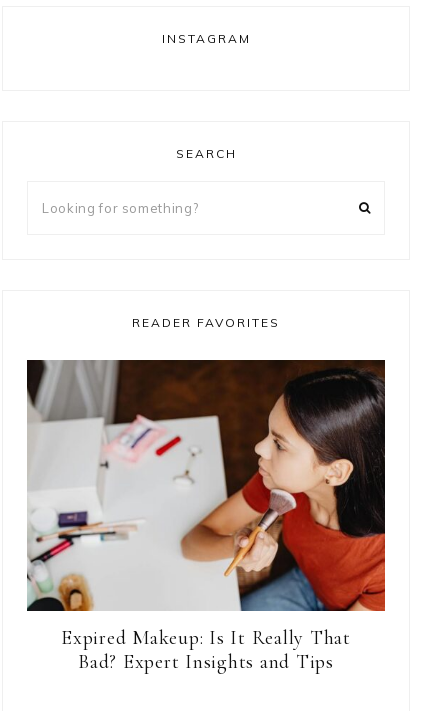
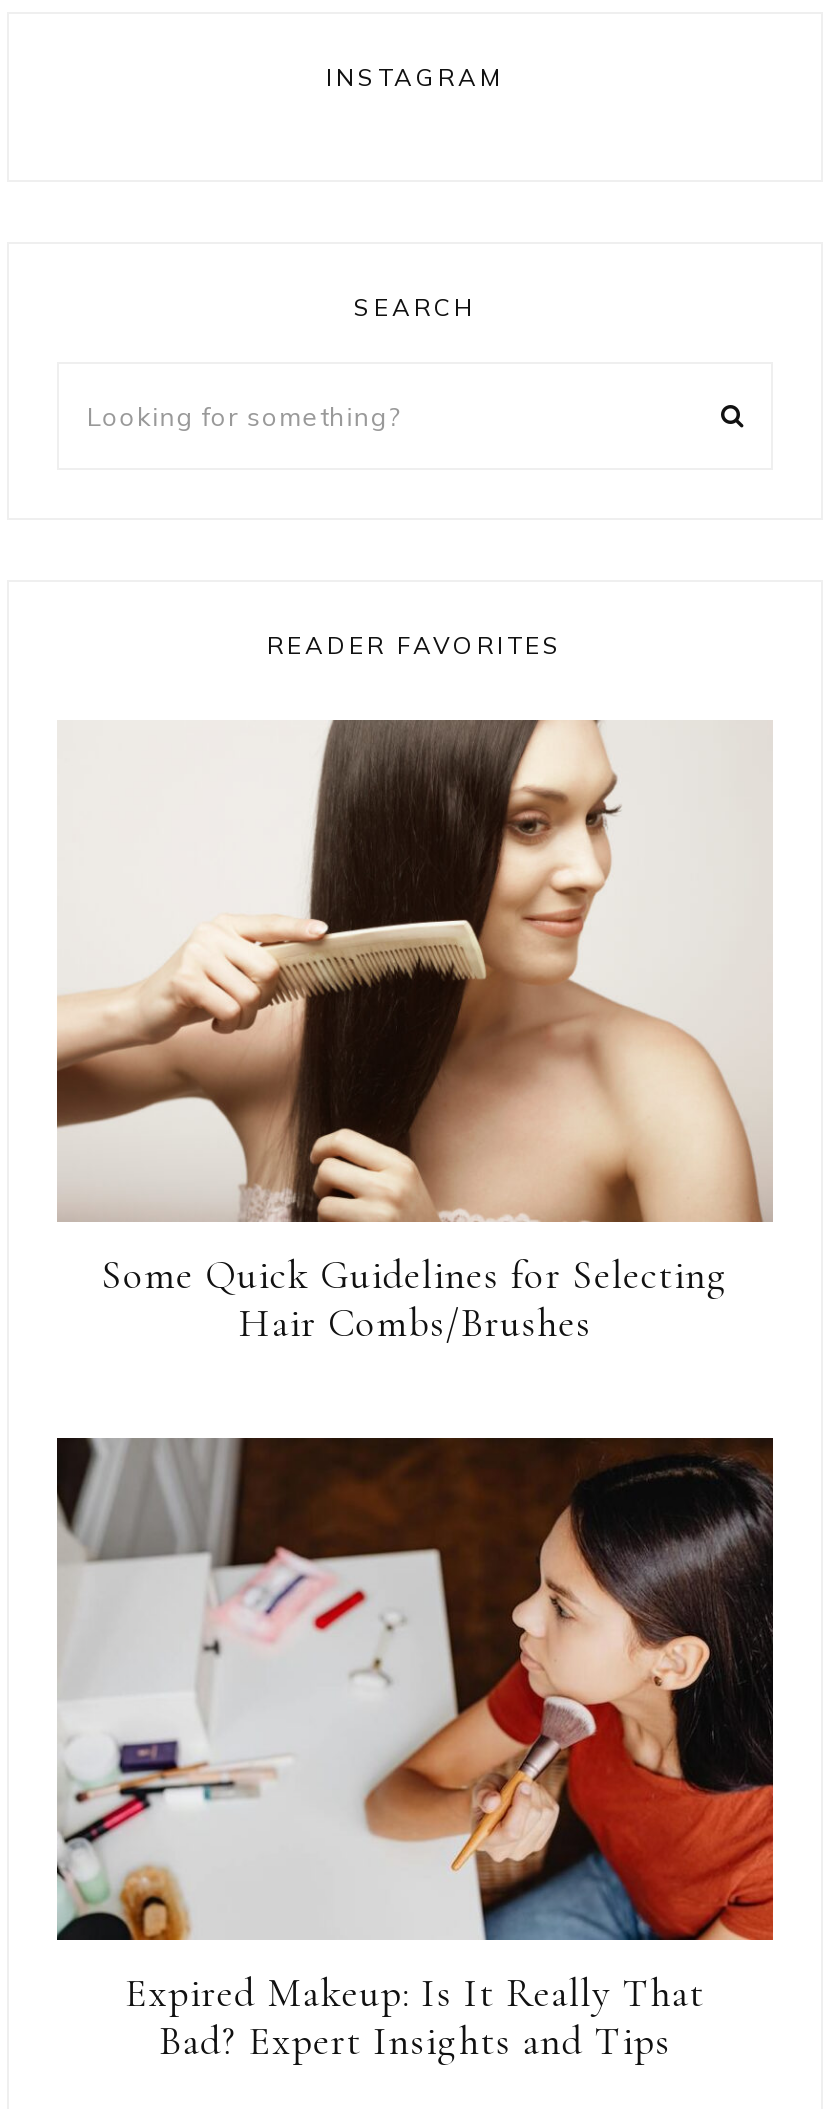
+ [image]
+ Some Quick Guidelines for Selecting
+ Hair Combs/Brushes
